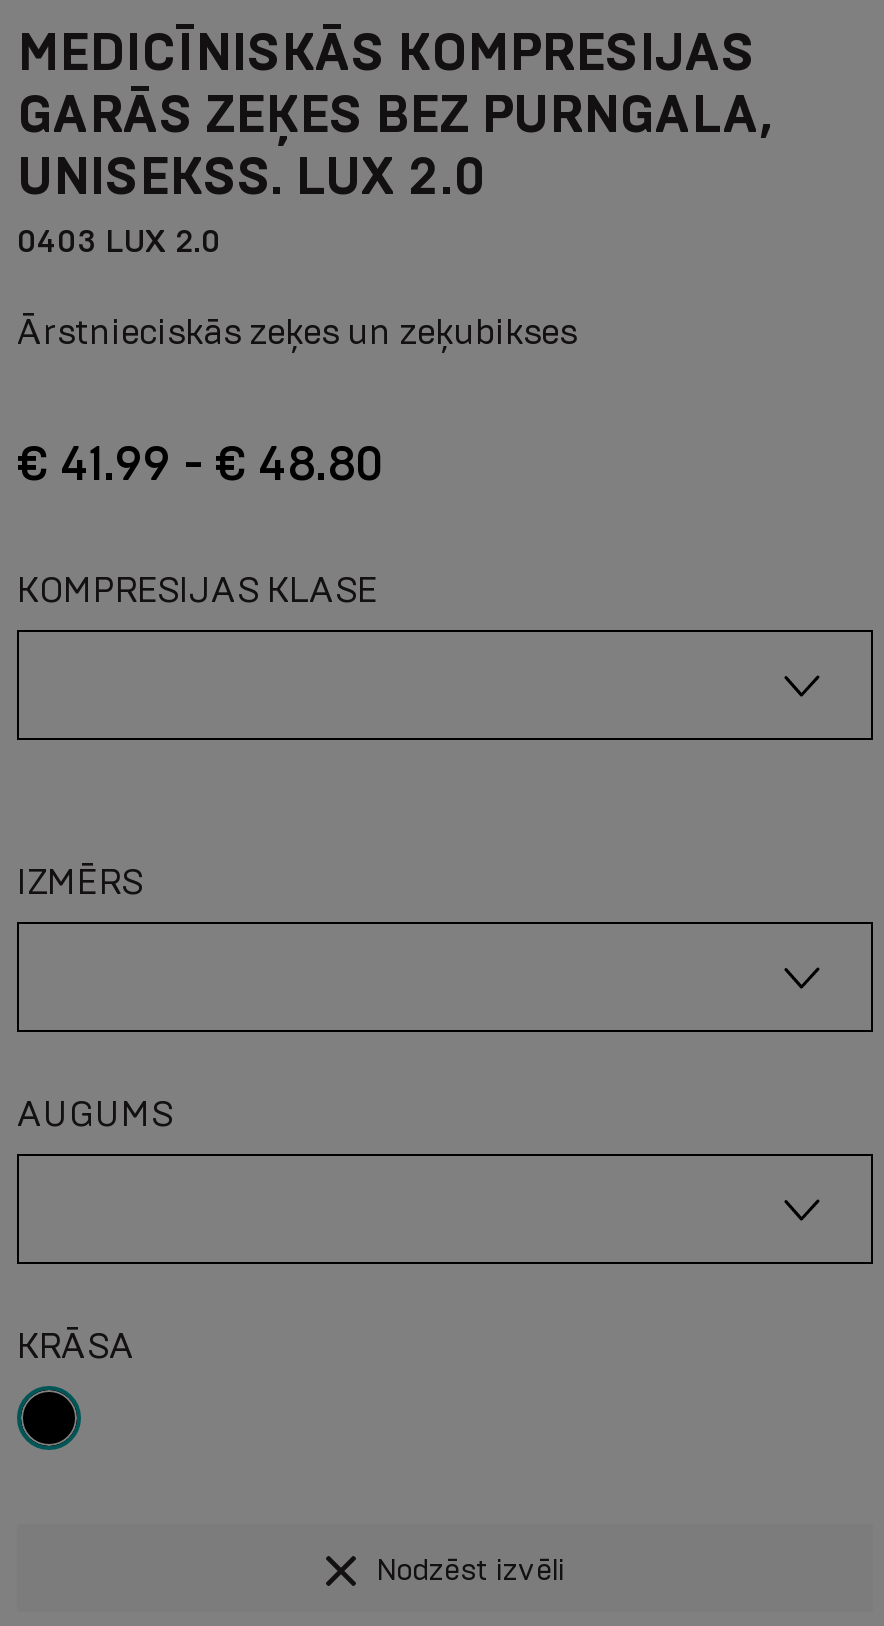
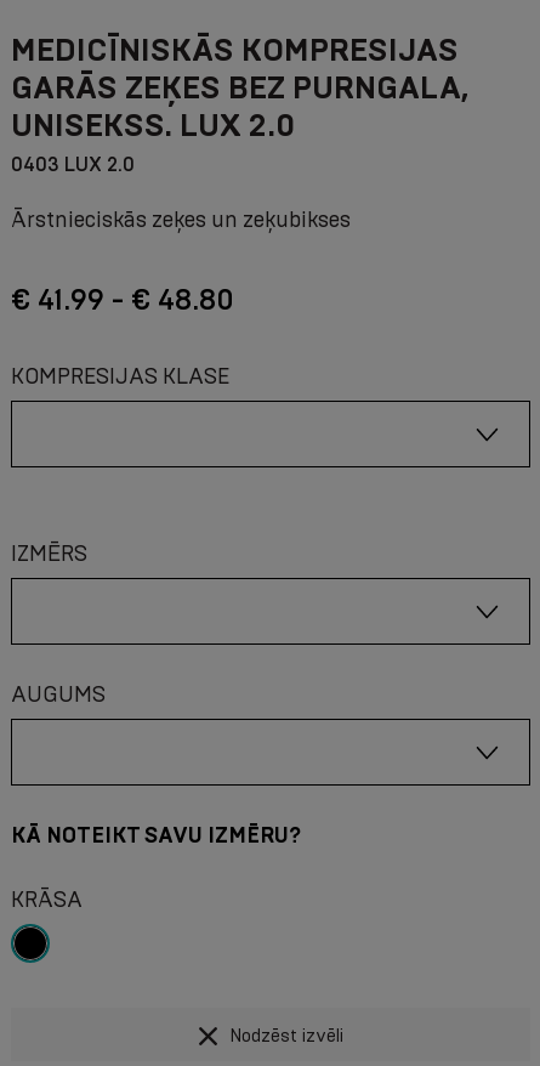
+ KĀ NOTEIKT SAVU IZMĒRU?
